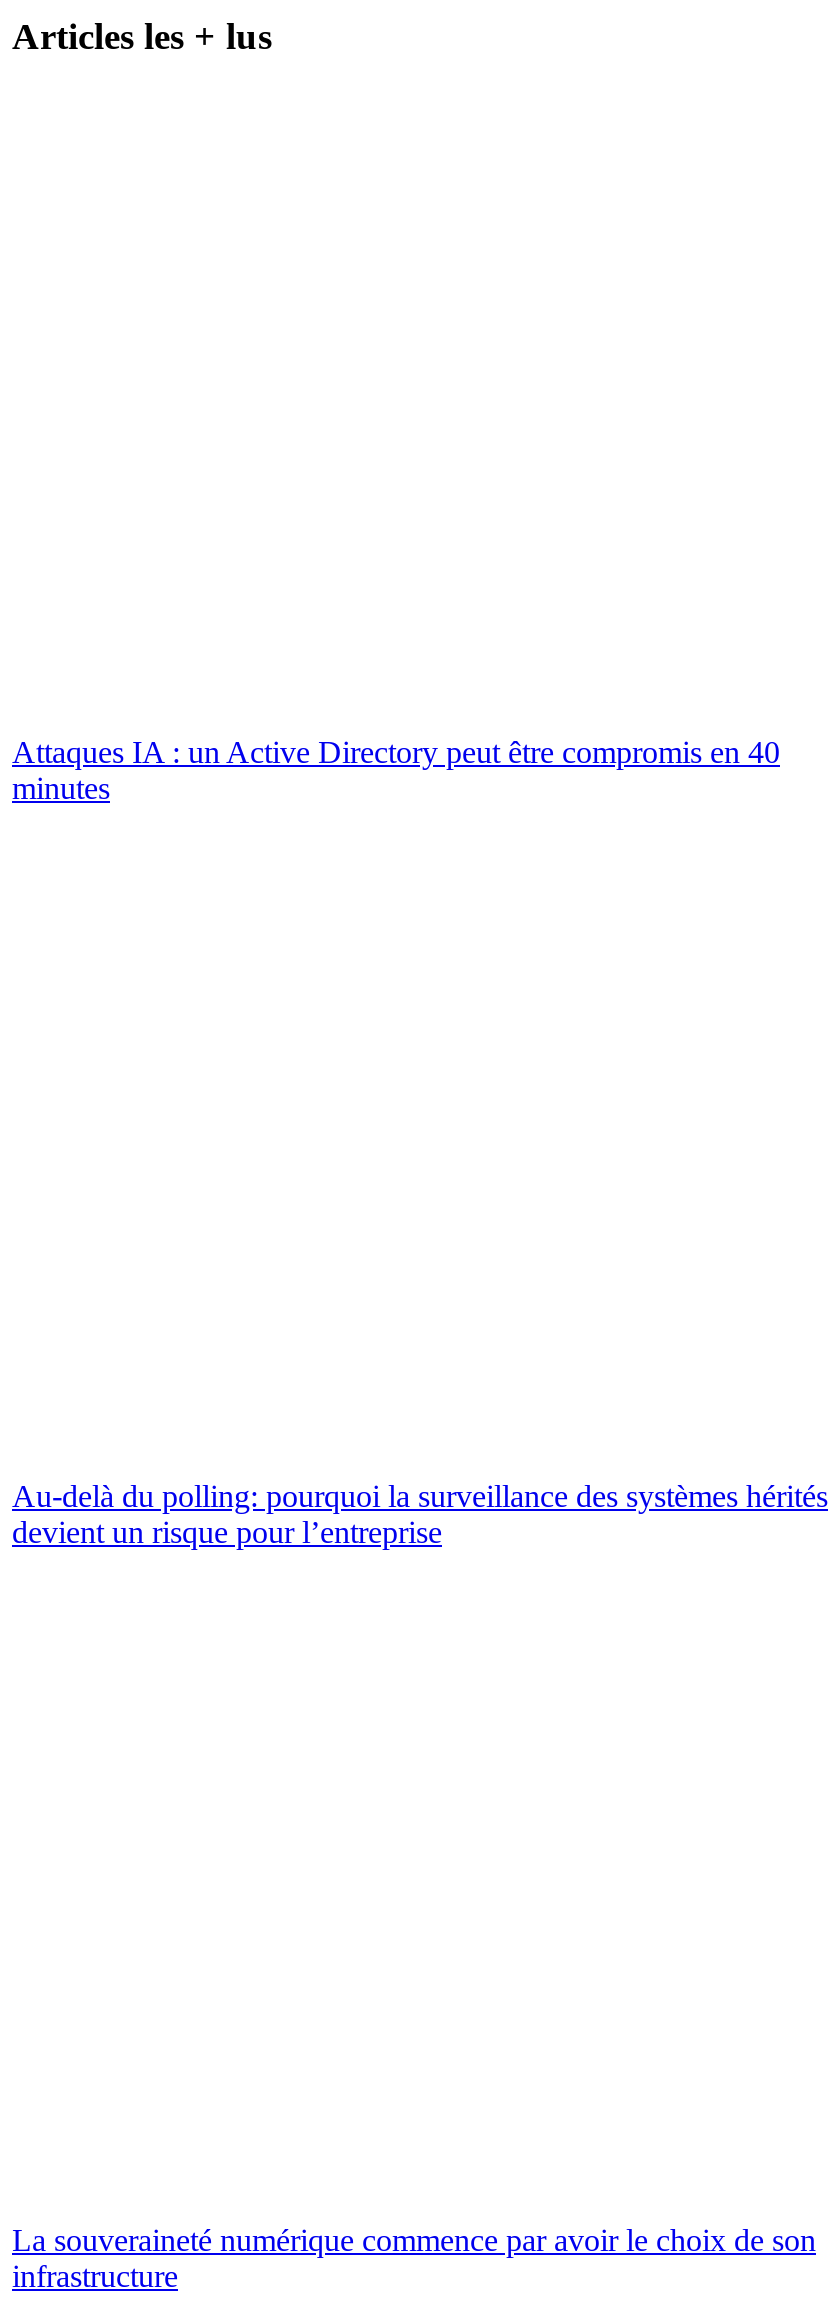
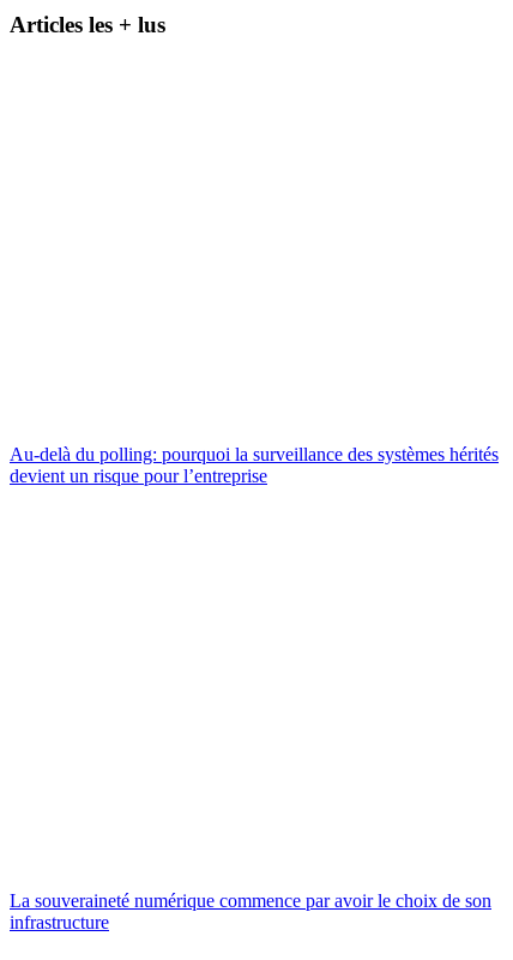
- Attaques IA : un Active Directory peut être compromis en 40
- minutes
